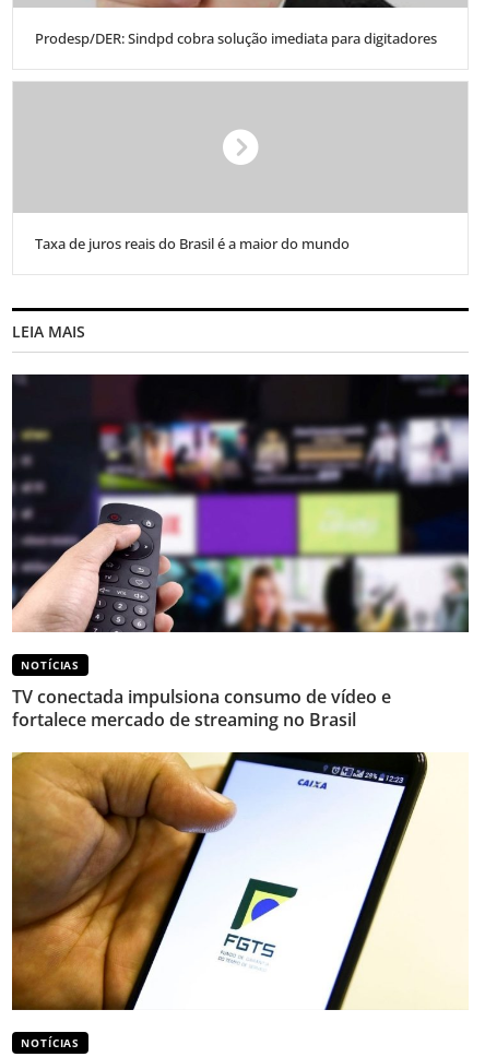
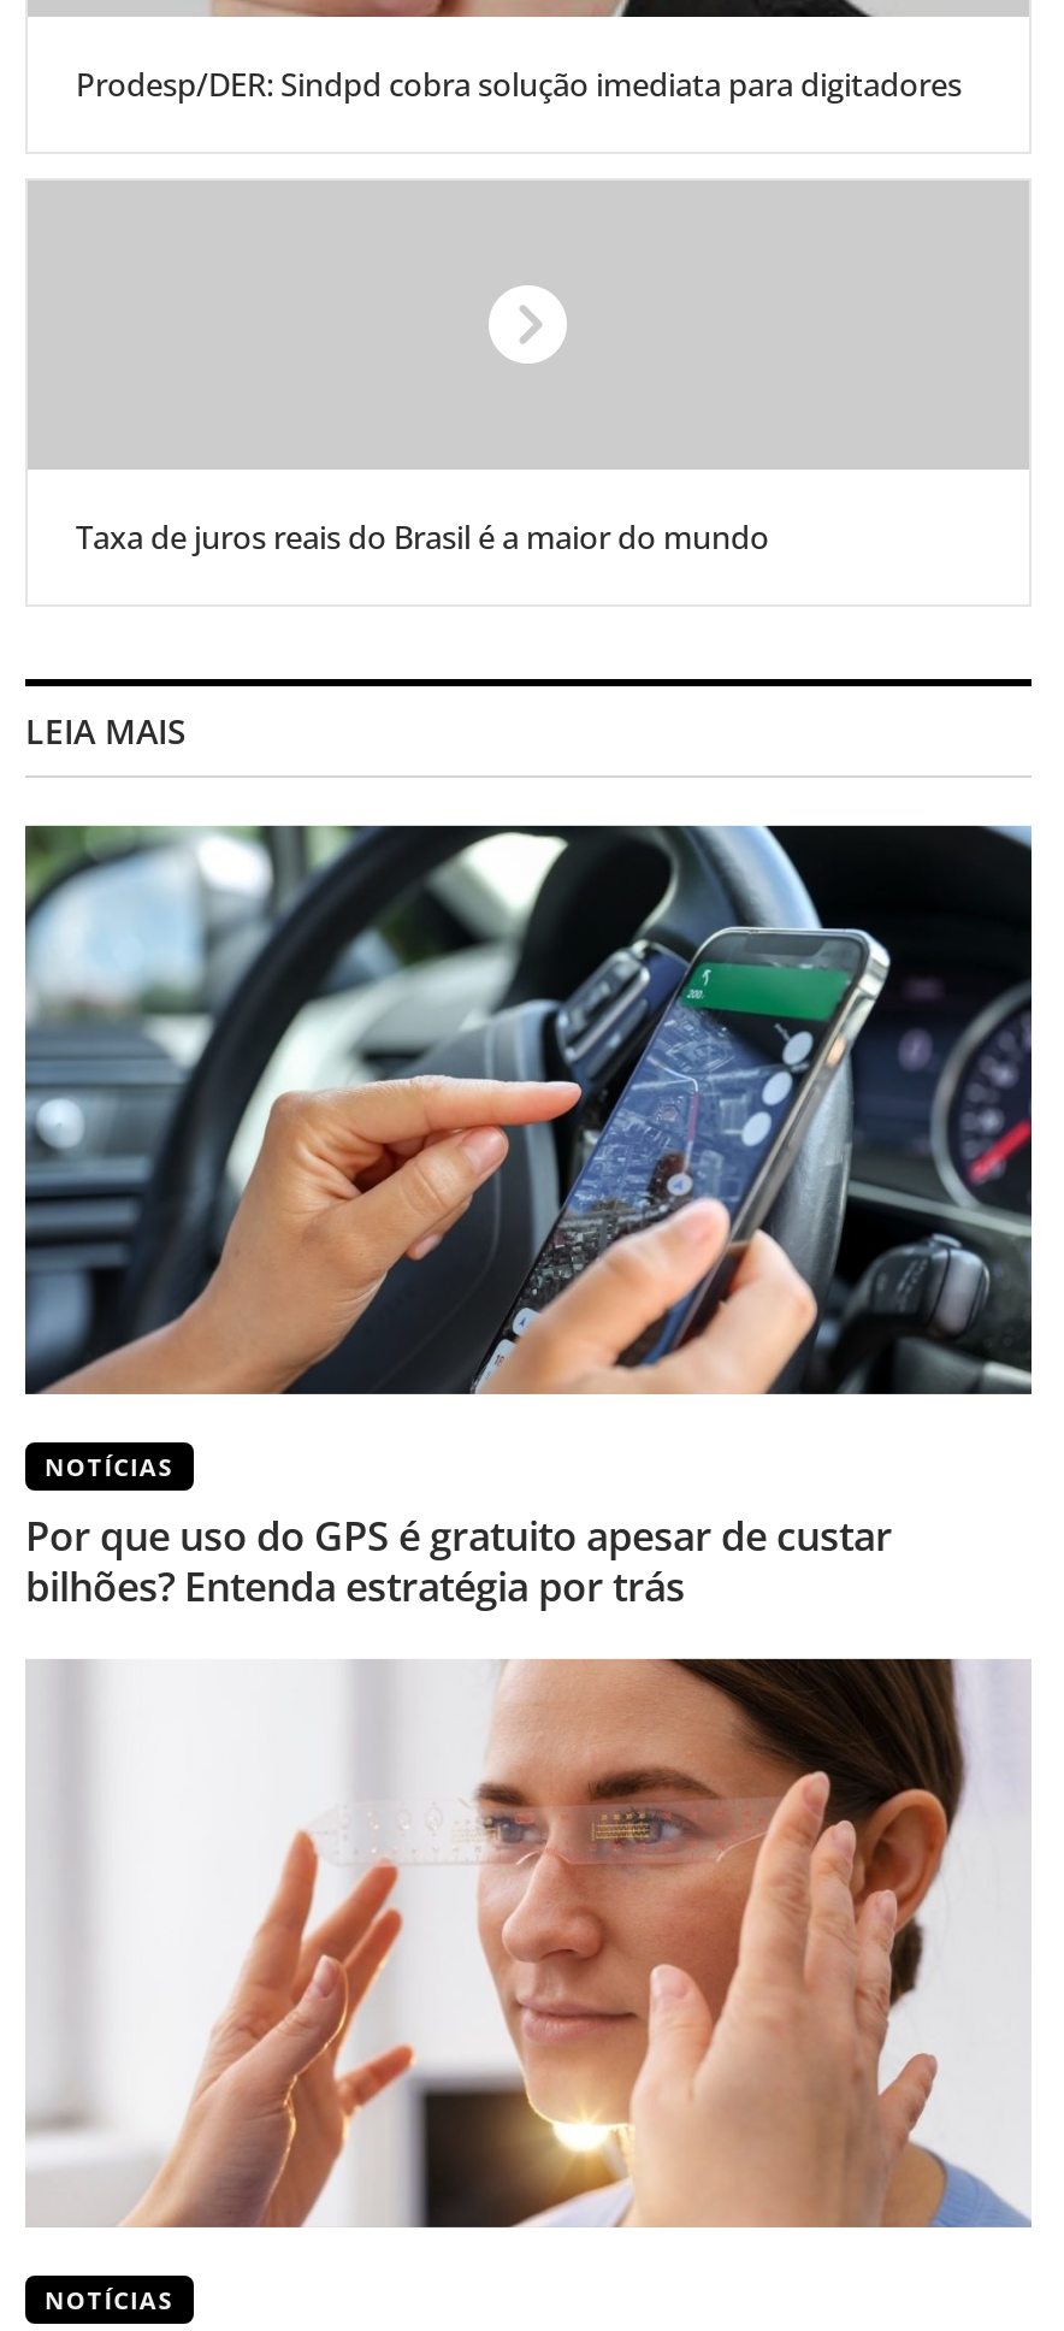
- [image]
+ [image]

- TV conectada impulsiona consumo de vídeo e
- fortalece mercado de streaming no Brasil
+ Por que uso do GPS é gratuito apesar de custar
+ bilhões? Entenda estratégia por trás

- [image]
+ [image]
